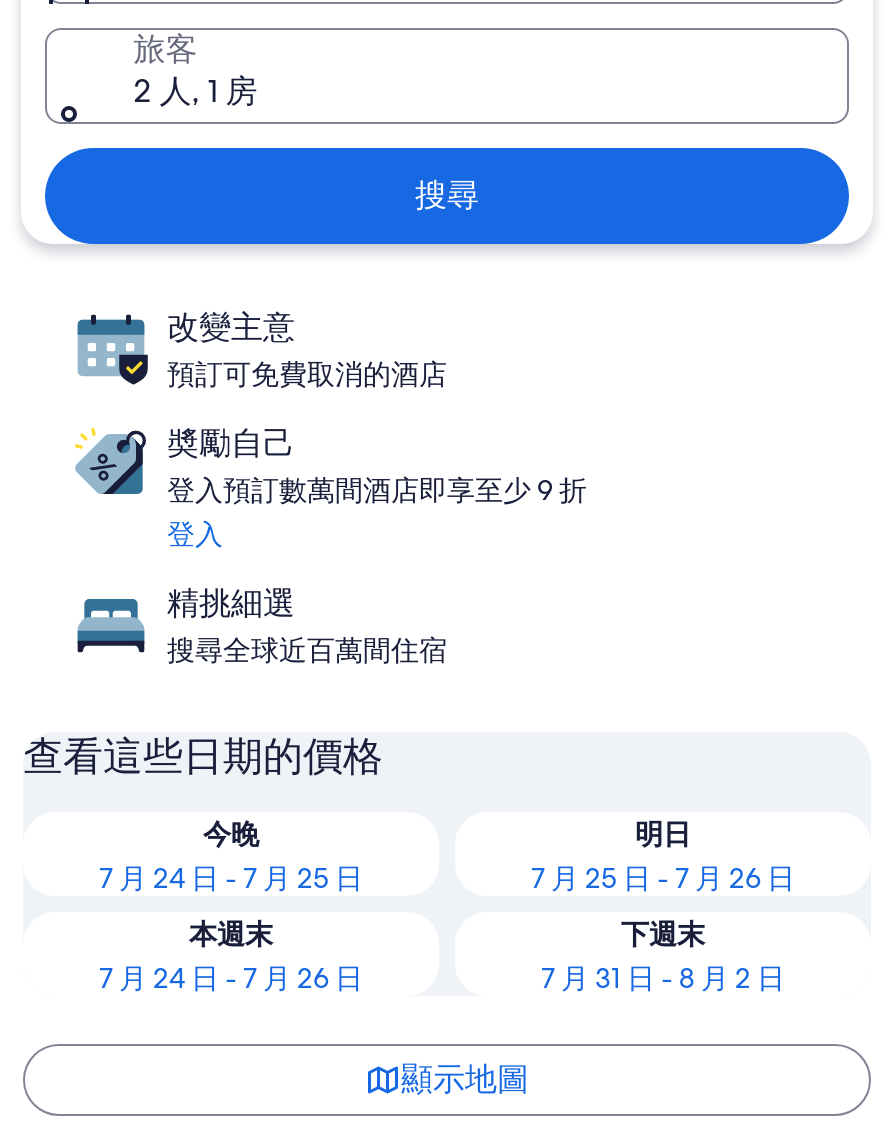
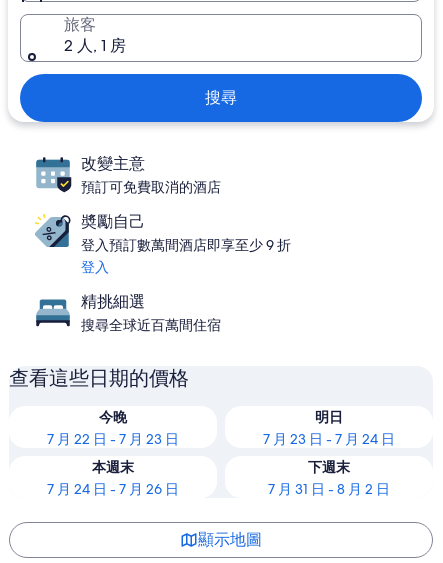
- 7 月 24 日 - 7 月 25 日
+ 7 月 22 日 - 7 月 23 日

- 7 月 25 日 - 7 月 26 日
+ 7 月 23 日 - 7 月 24 日
